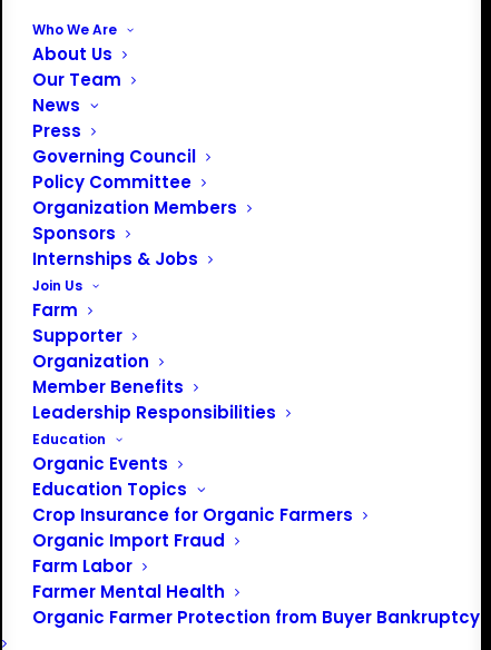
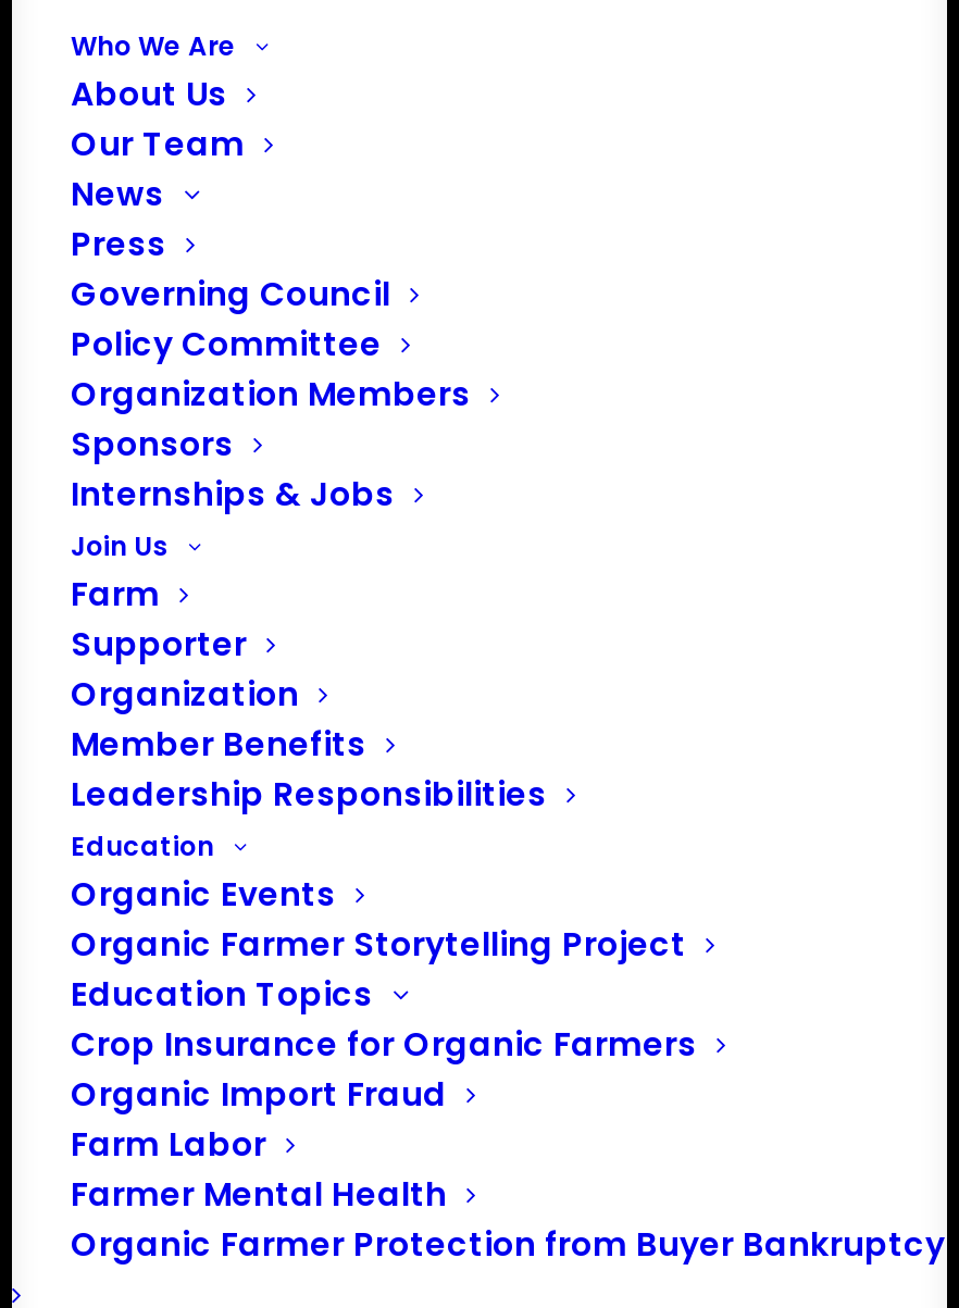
+ Organic Farmer Storytelling Project
